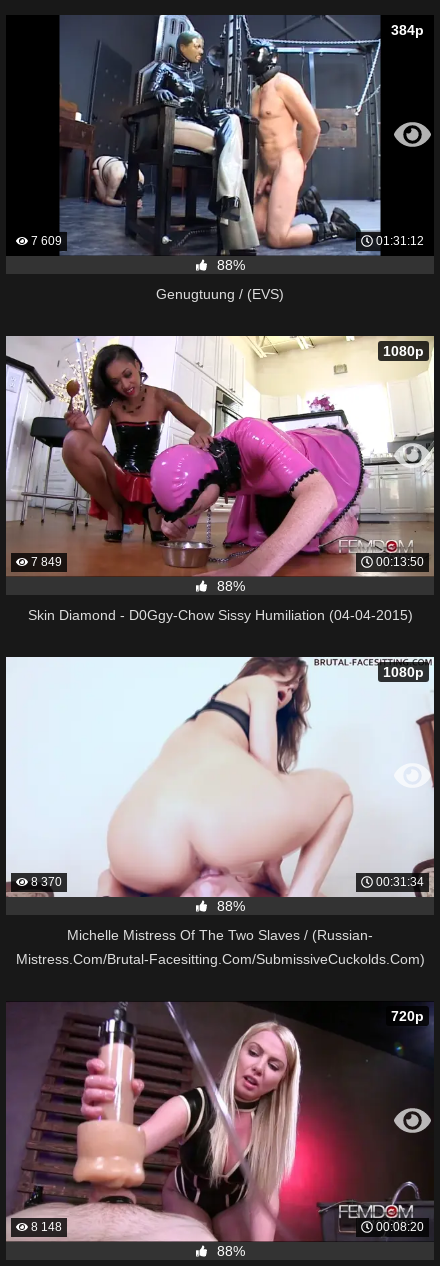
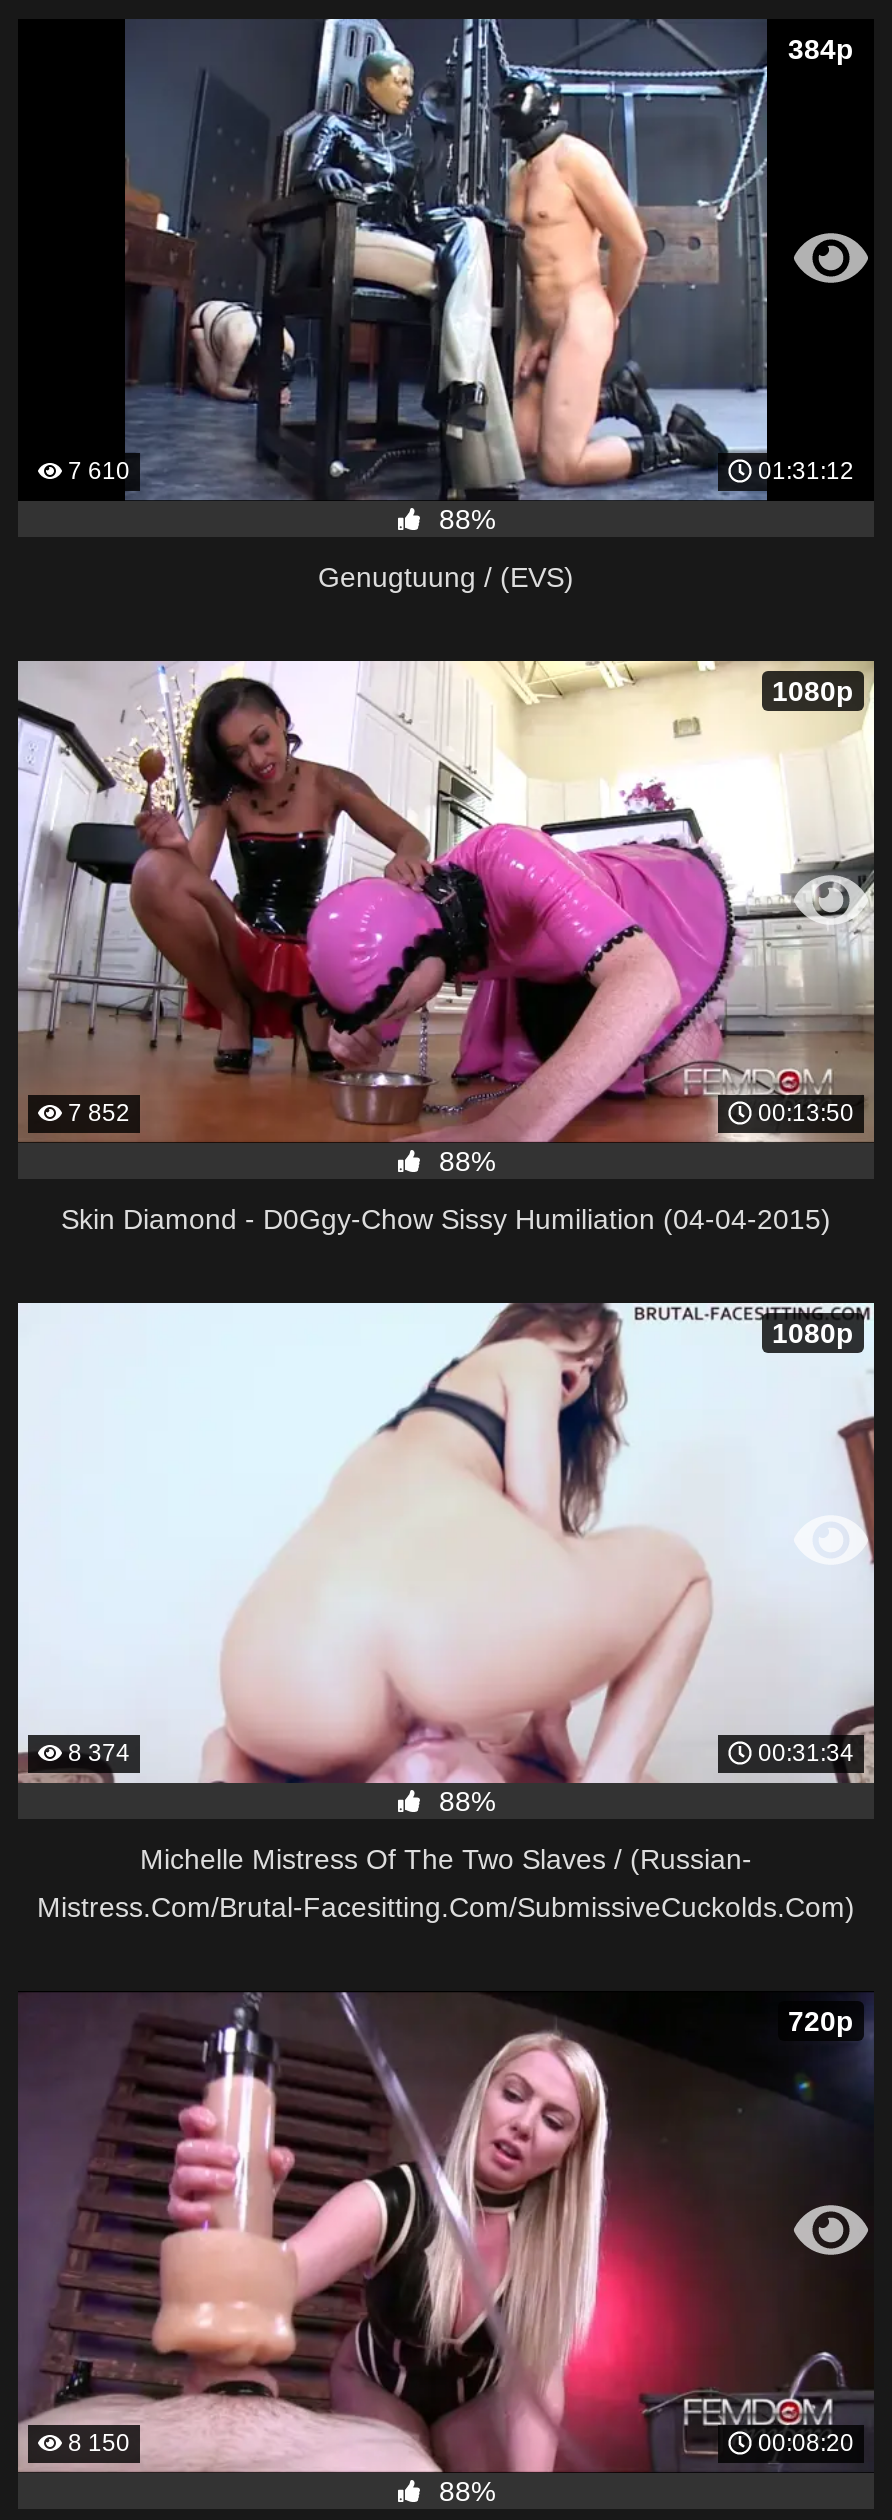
- 7 609
+ 7 610

- 7 849
+ 7 852

- 8 370
+ 8 374

- 8 148
+ 8 150
